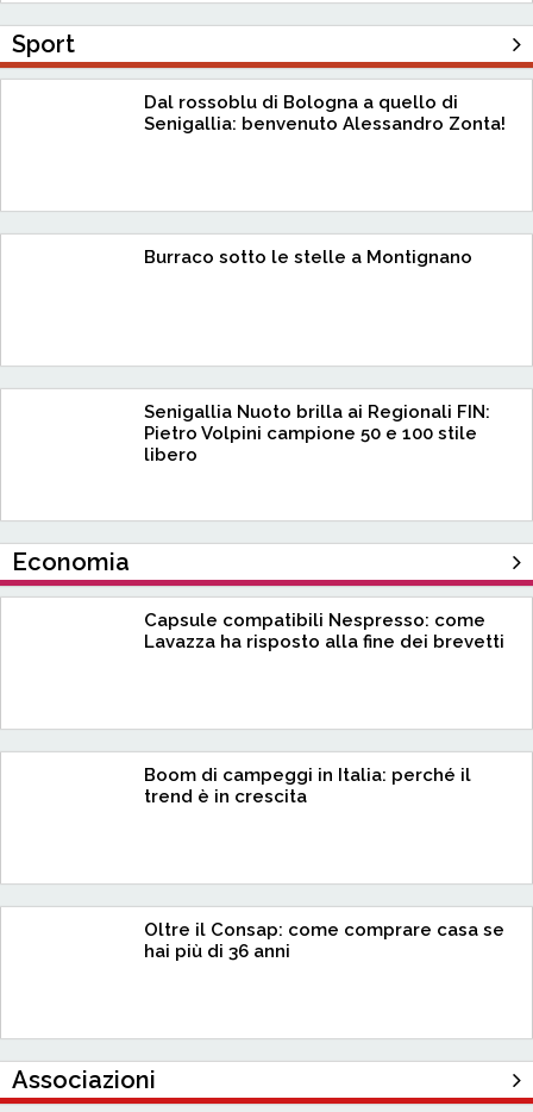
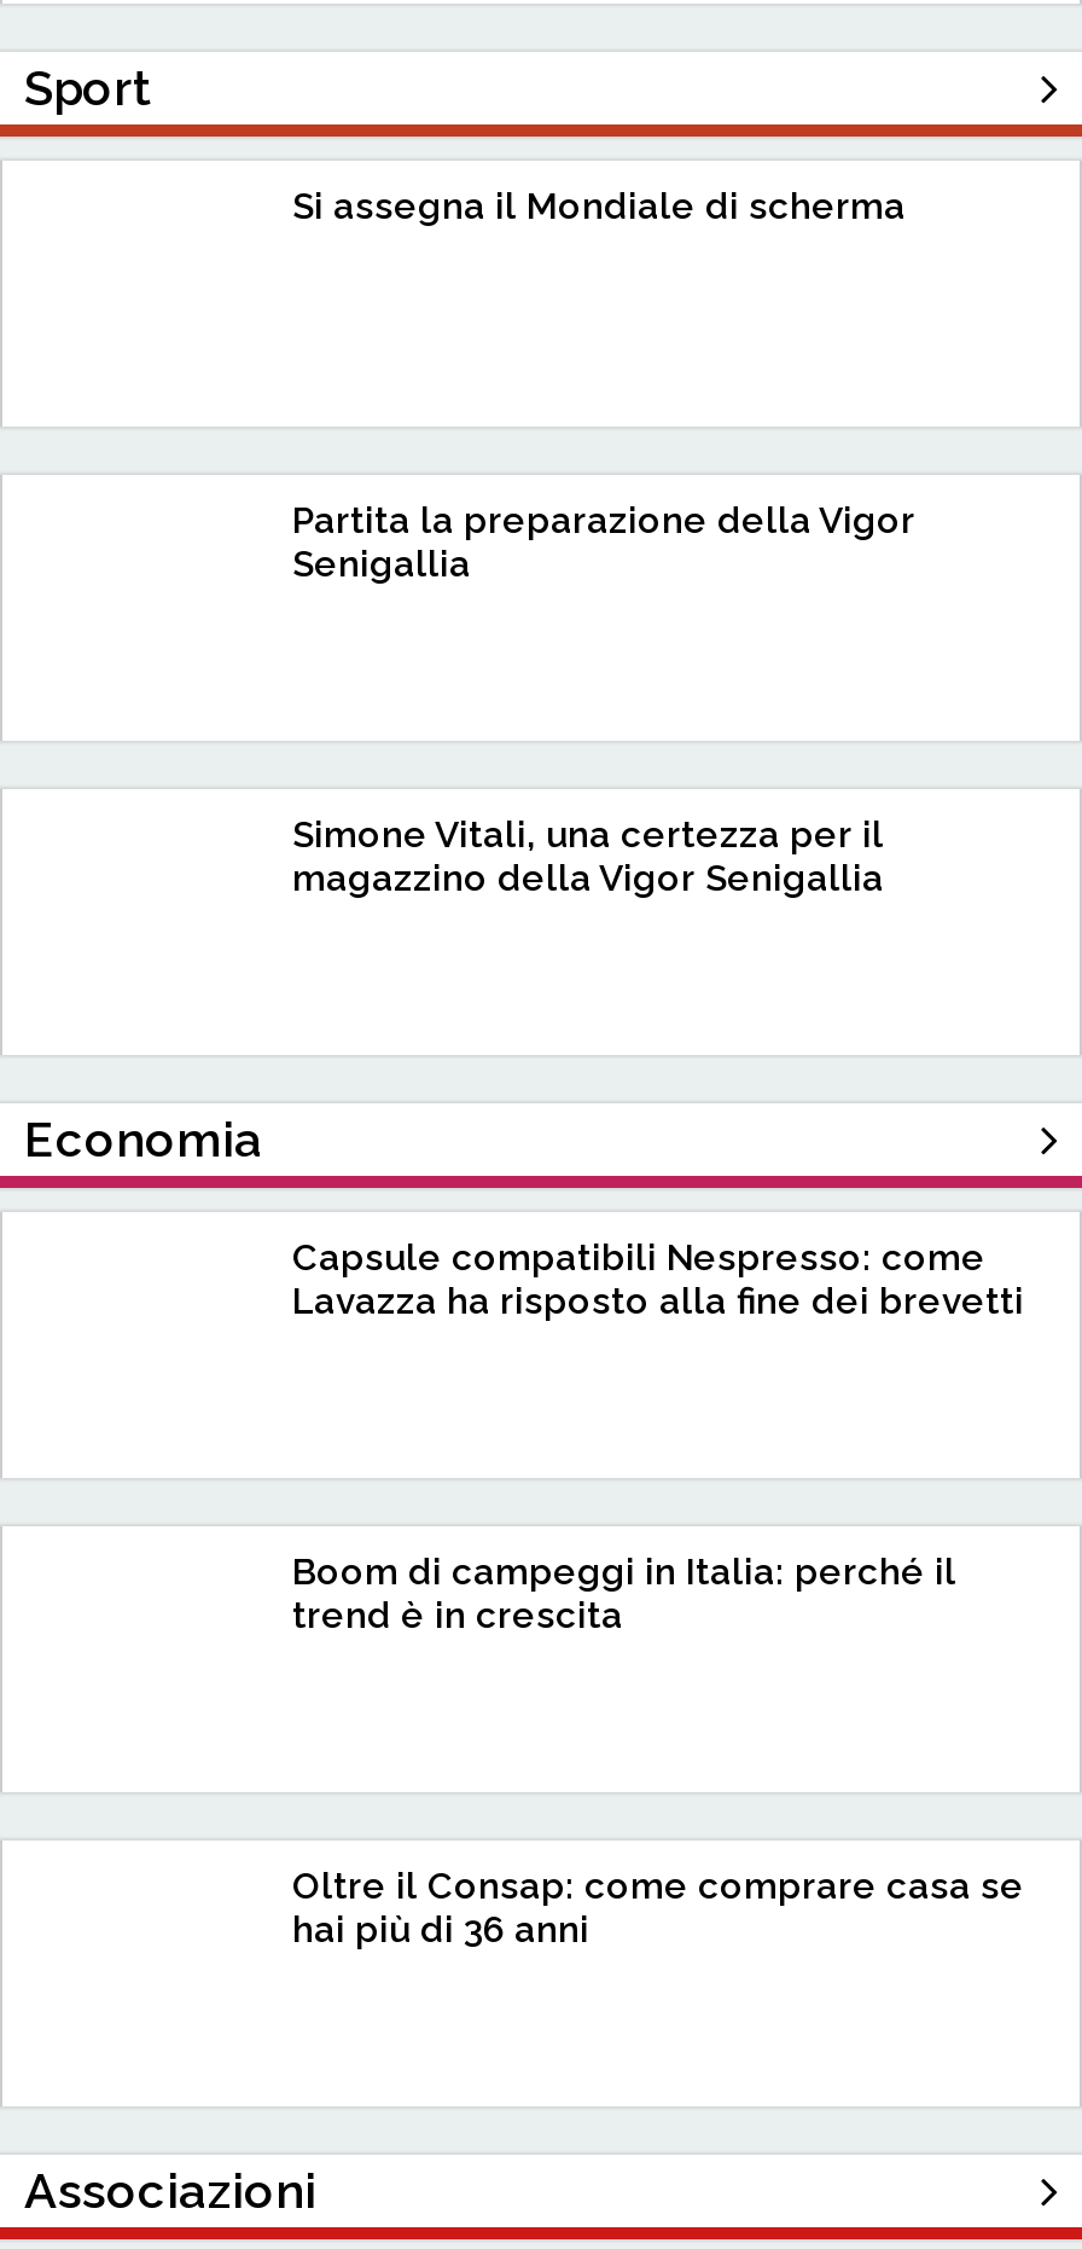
- Dal rossoblu di Bologna a quello di
- Senigallia: benvenuto Alessandro Zonta!
+ Si assegna il Mondiale di scherma

- Burraco sotto le stelle a Montignano
+ Partita la preparazione della Vigor
+ Senigallia

- Senigallia Nuoto brilla ai Regionali FIN:
- Pietro Volpini campione 50 e 100 stile
- libero
+ Simone Vitali, una certezza per il
+ magazzino della Vigor Senigallia
